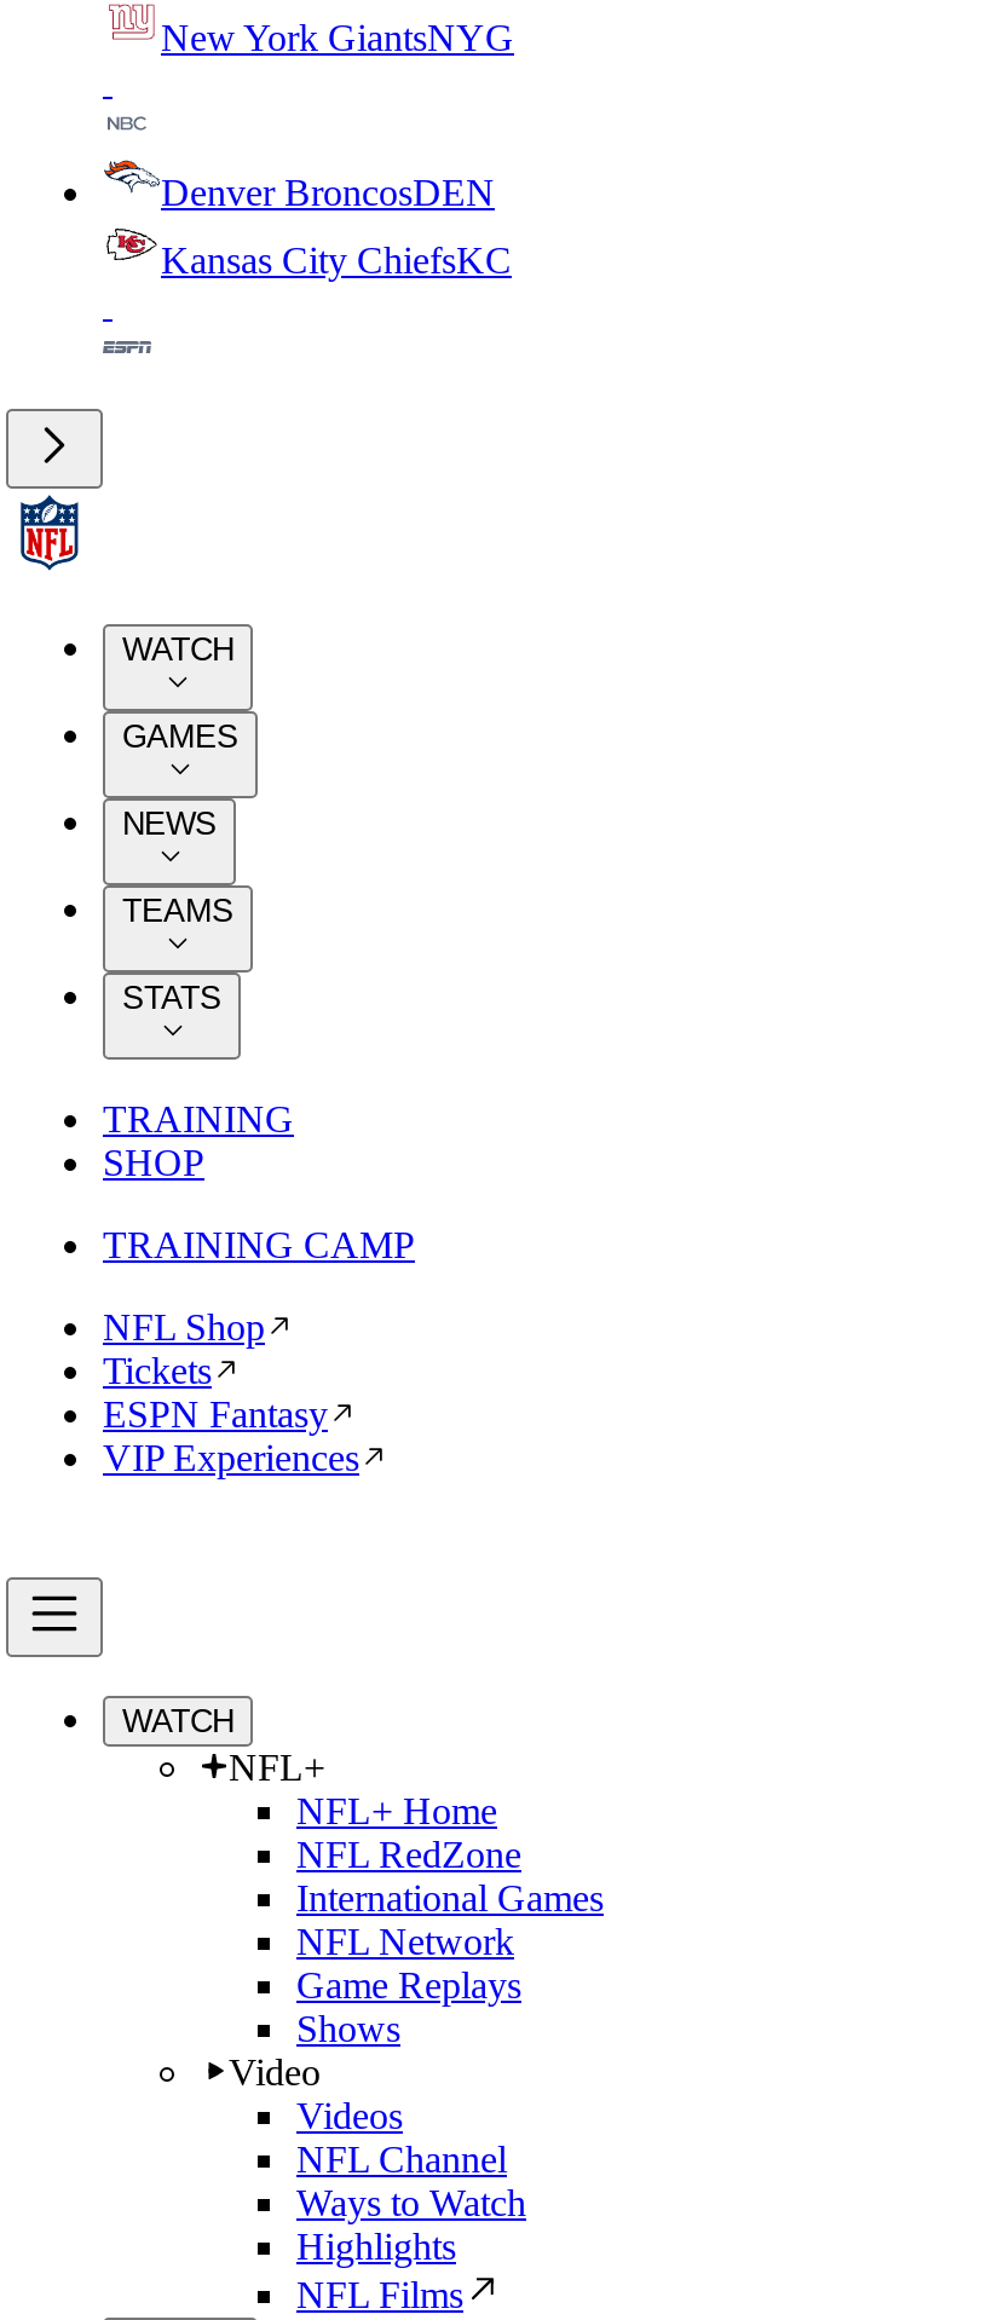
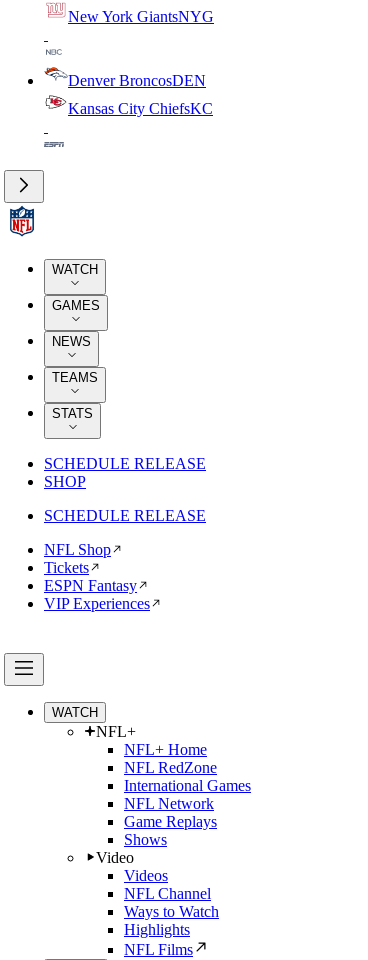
- TRAINING
+ SCHEDULE RELEASE

- TRAINING CAMP
+ SCHEDULE RELEASE
